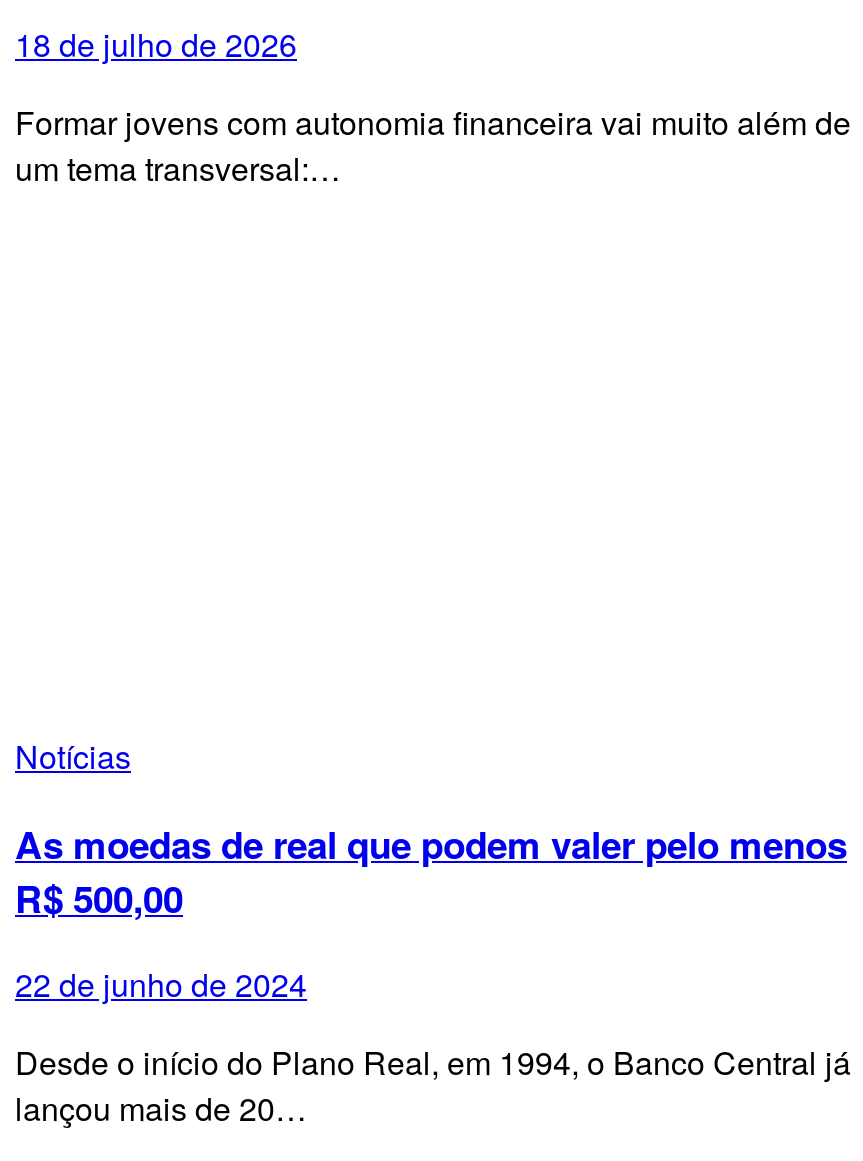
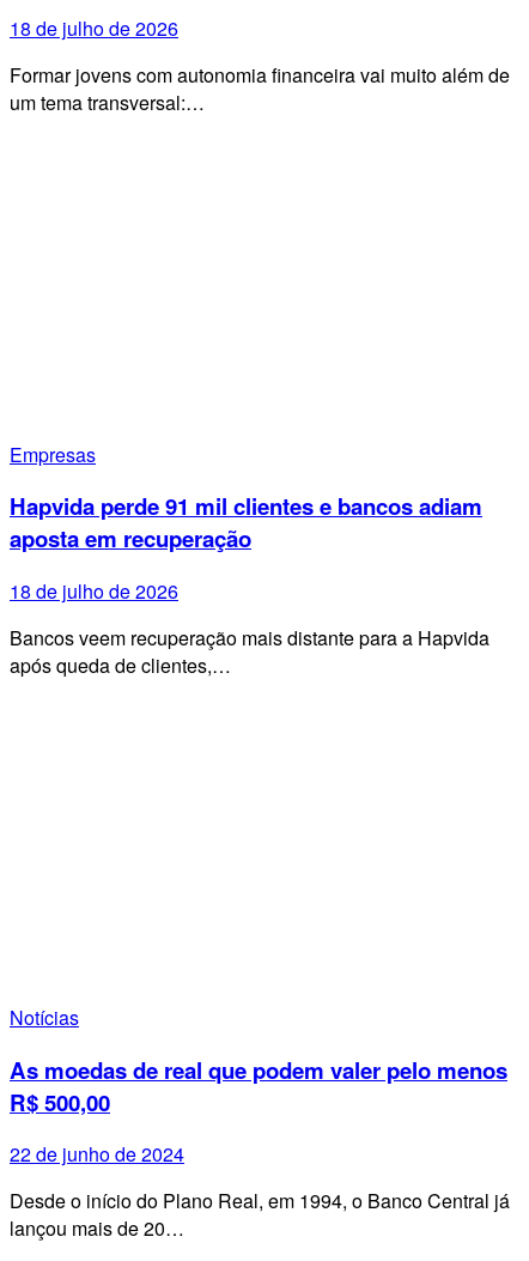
+ Empresas
+ Hapvida perde 91 mil clientes e bancos adiam
+ aposta em recuperação
+ 18 de julho de 2026
+ Bancos veem recuperação mais distante para a Hapvida
+ após queda de clientes,…
